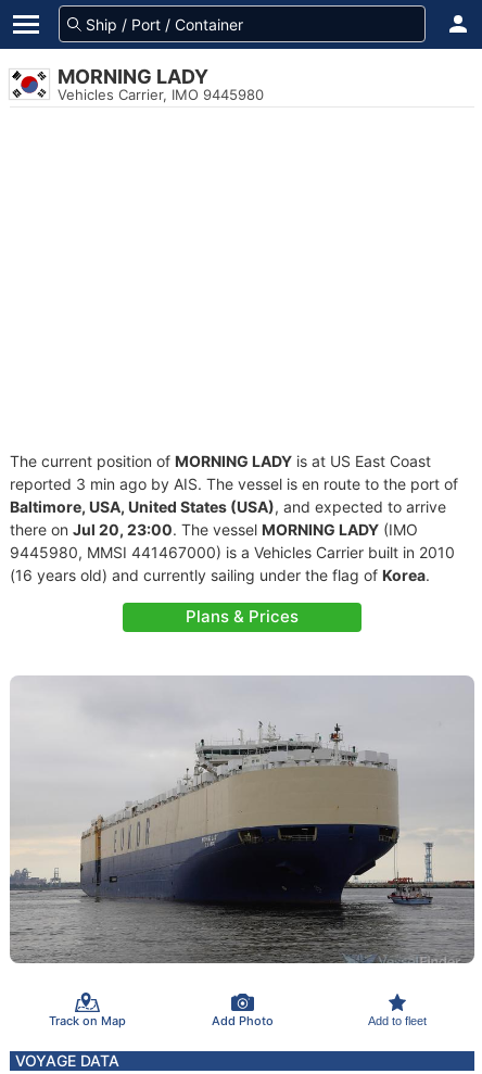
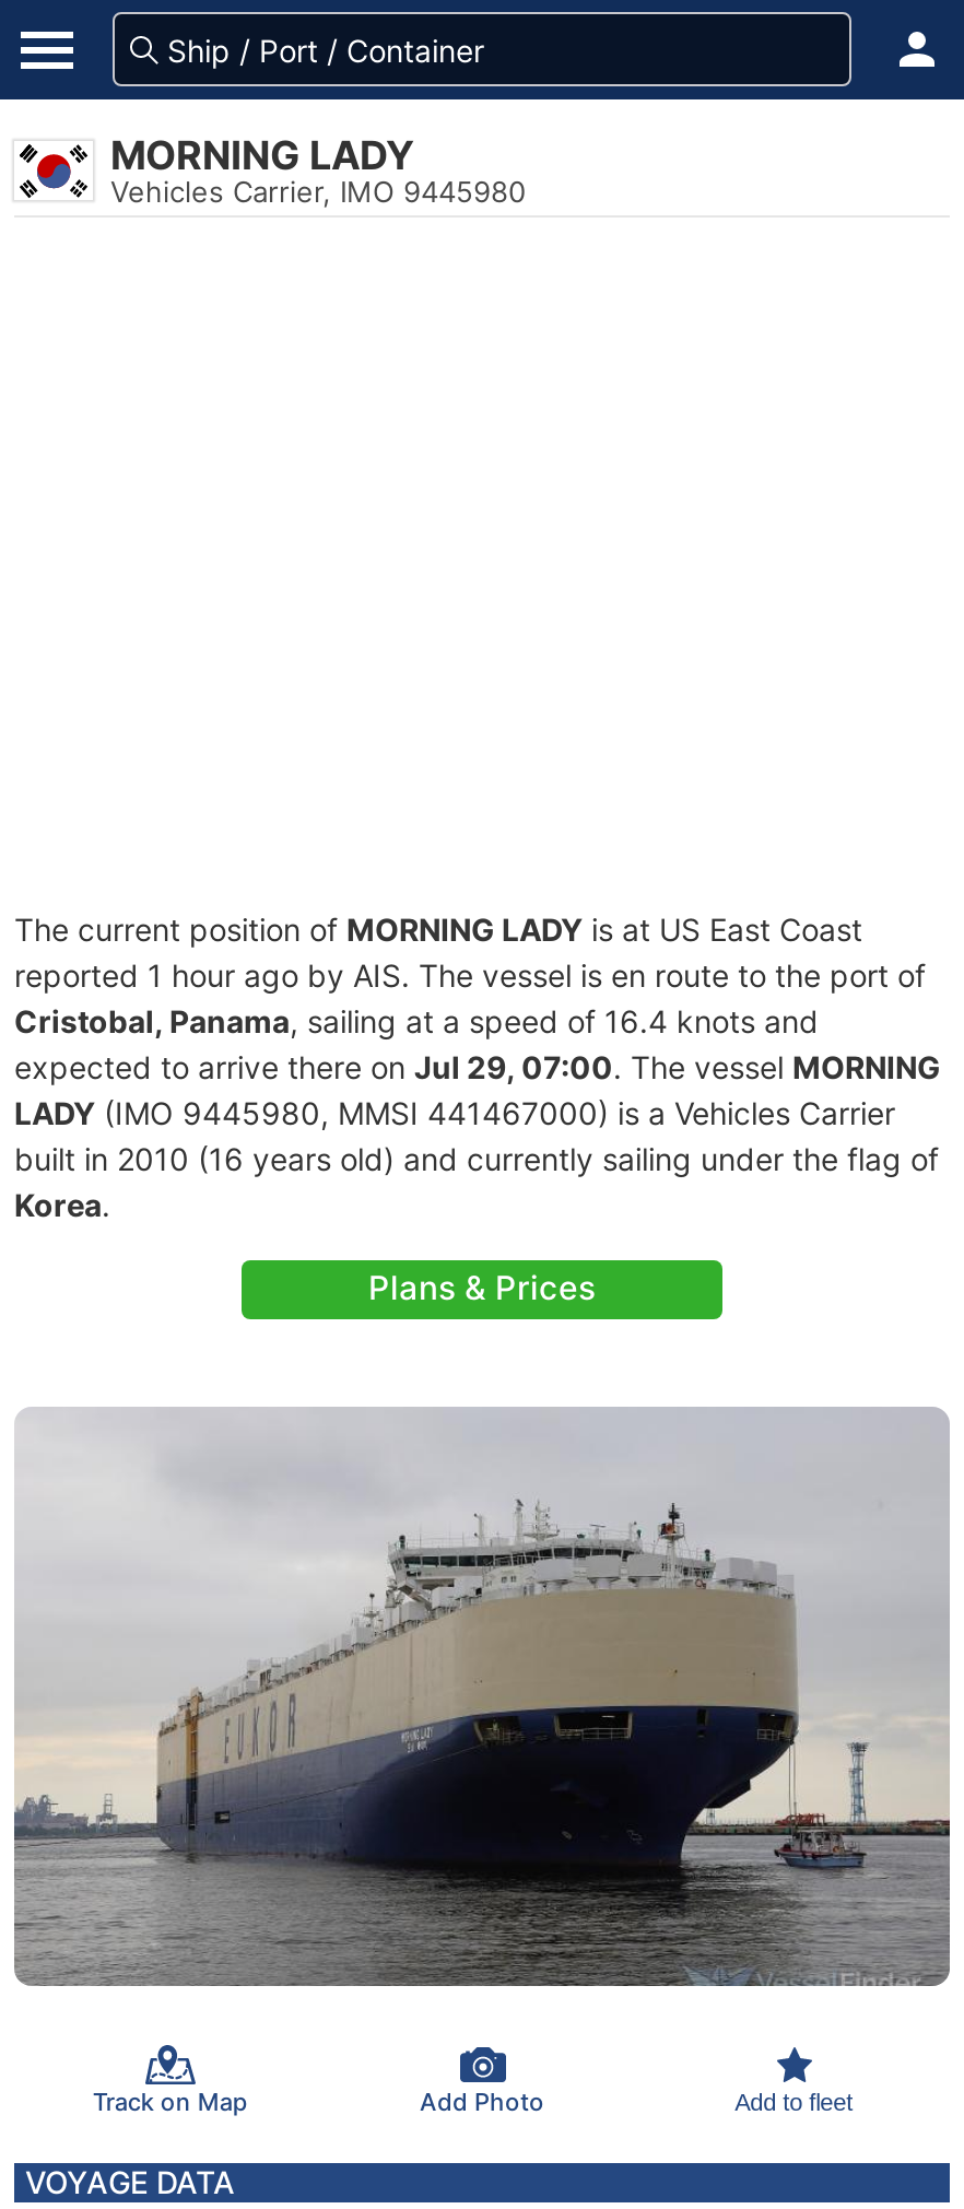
- reported 3 min ago by AIS. The vessel is en route to the port of
- Baltimore, USA, United States (USA), and expected to arrive
- there on Jul 20, 23:00. The vessel MORNING LADY (IMO
- 9445980, MMSI 441467000) is a Vehicles Carrier built in 2010
- (16 years old) and currently sailing under the flag of Korea.
+ reported 1 hour ago by AIS. The vessel is en route to the port of
+ Cristobal, Panama, sailing at a speed of 16.4 knots and
+ expected to arrive there on Jul 29, 07:00. The vessel MORNING
+ LADY (IMO 9445980, MMSI 441467000) is a Vehicles Carrier
+ built in 2010 (16 years old) and currently sailing under the flag of
+ Korea.
